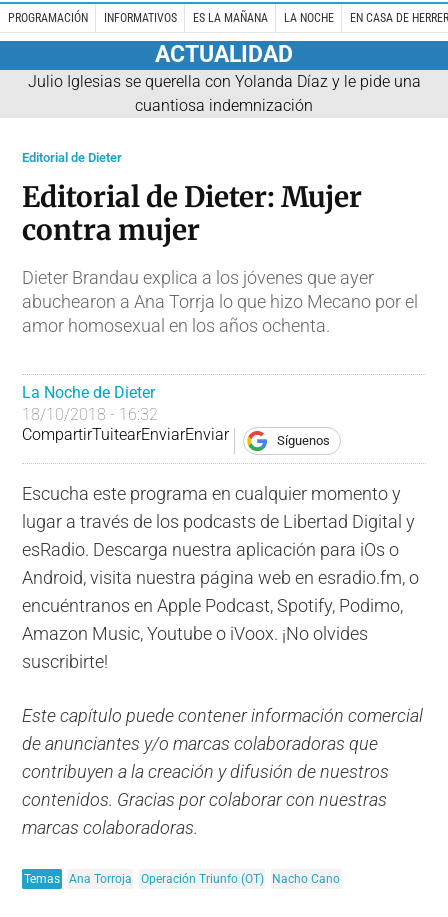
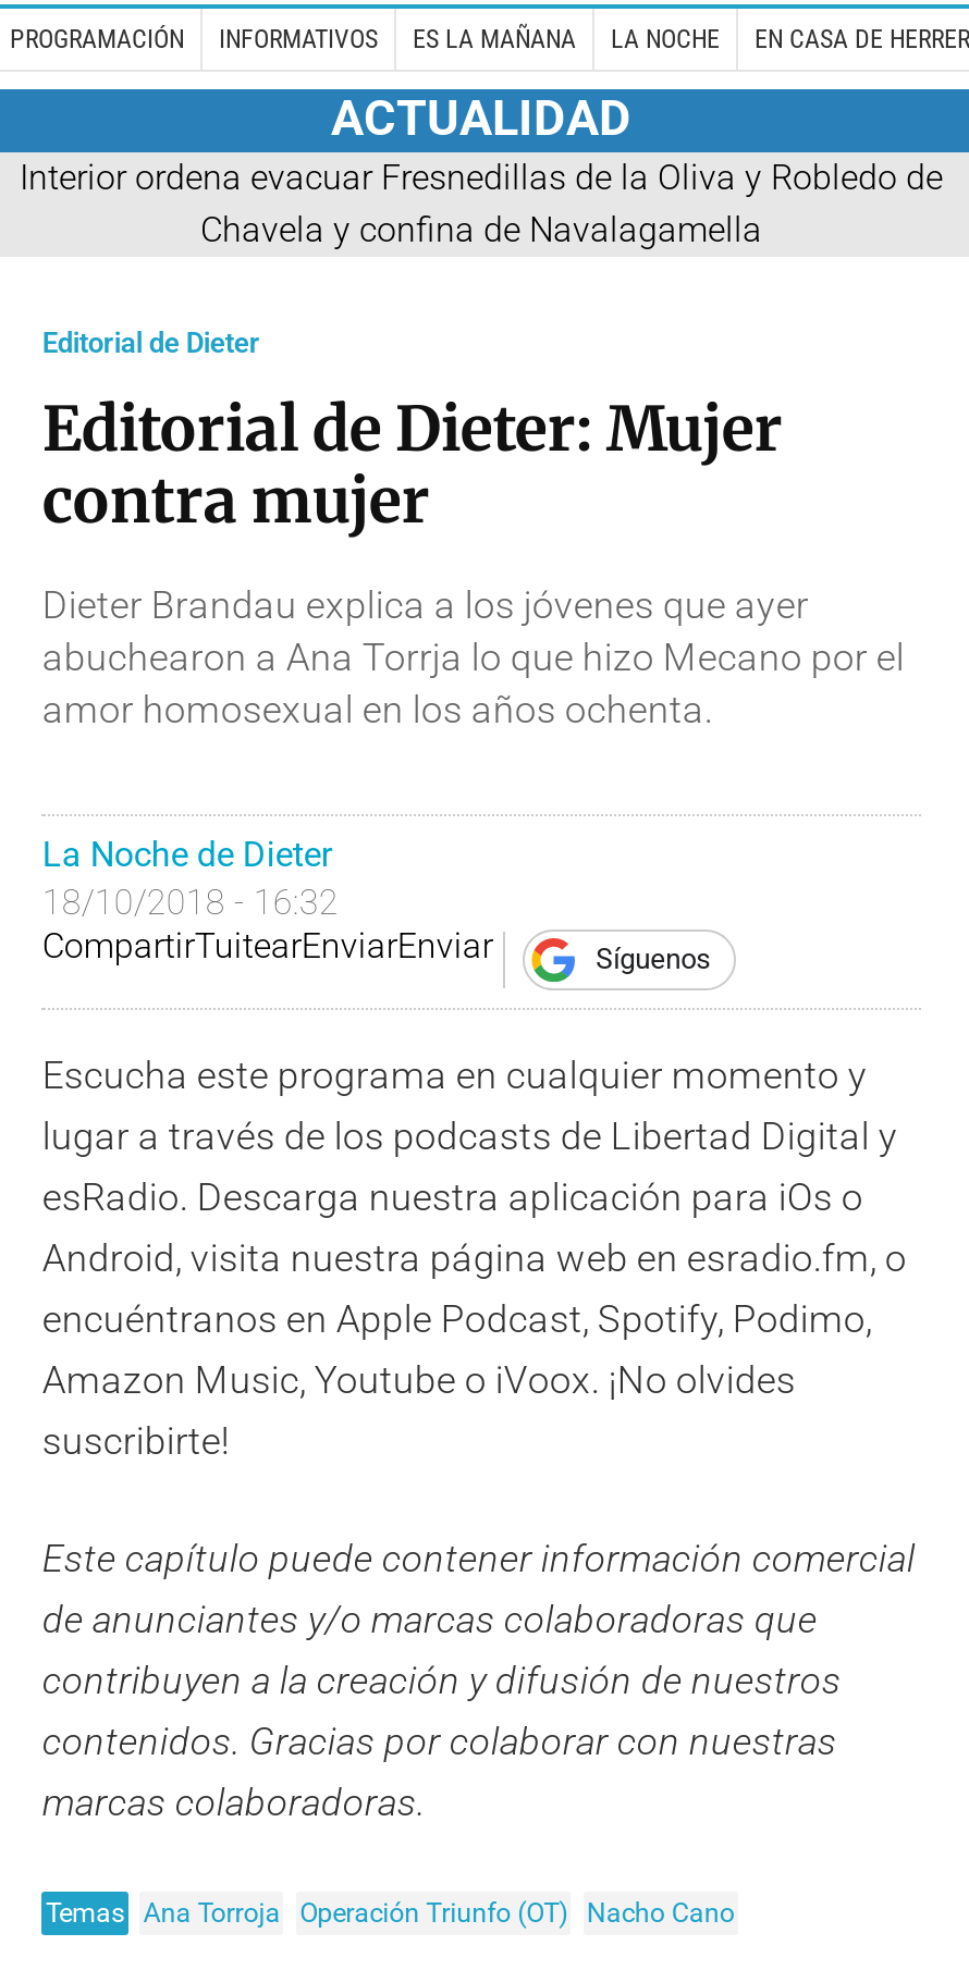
- Julio Iglesias se querella con Yolanda Díaz y le pide una
- cuantiosa indemnización
+ Interior ordena evacuar Fresnedillas de la Oliva y Robledo de
+ Chavela y confina de Navalagamella
